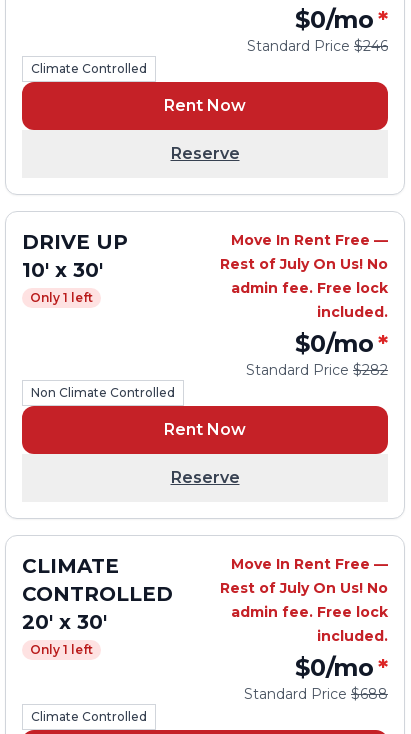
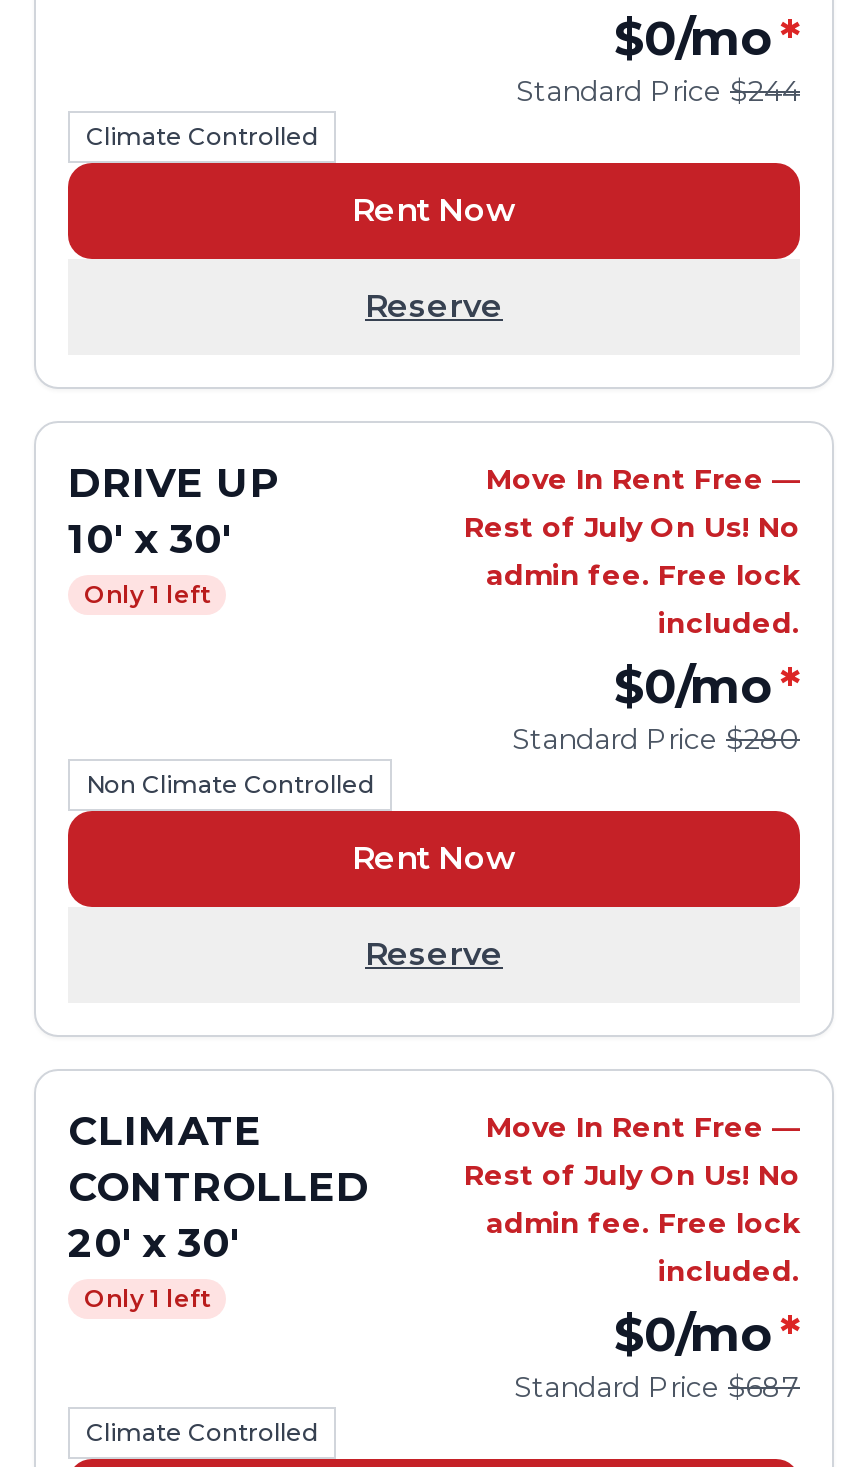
- Standard Price $246
+ Standard Price $244

- Standard Price $282
+ Standard Price $280

- Standard Price $688
+ Standard Price $687
